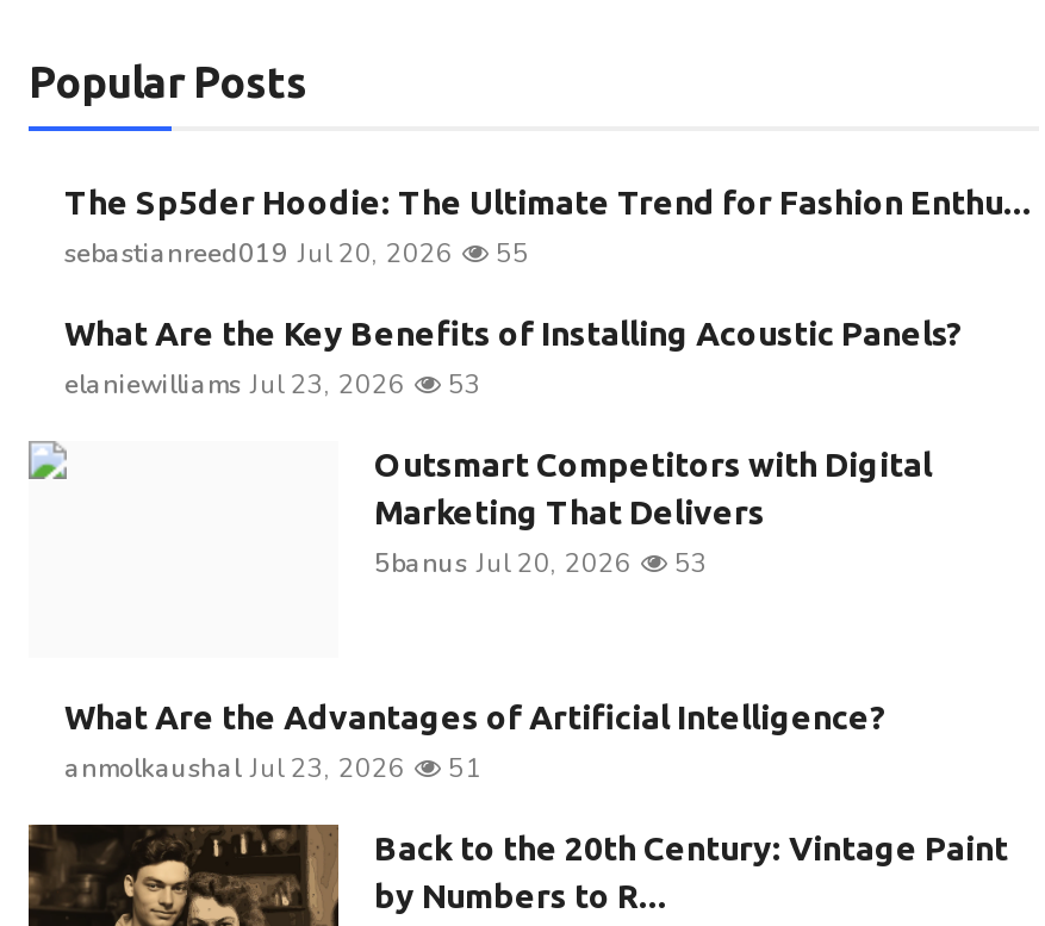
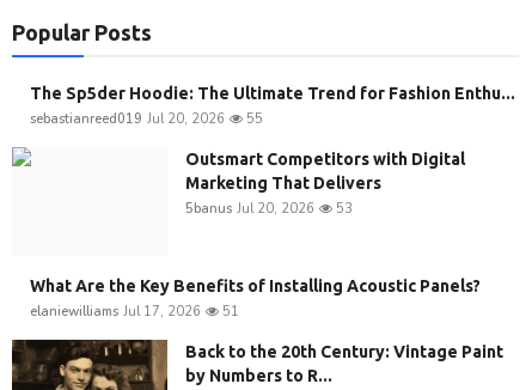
moved down: What Are the Key Benefits of Installing Acoustic Panels?

- elaniewilliams Jul 23, 2026
- 53

- What Are the Advantages of Artificial Intelligence?
- anmolkaushal Jul 23, 2026
+ elaniewilliams Jul 17, 2026
